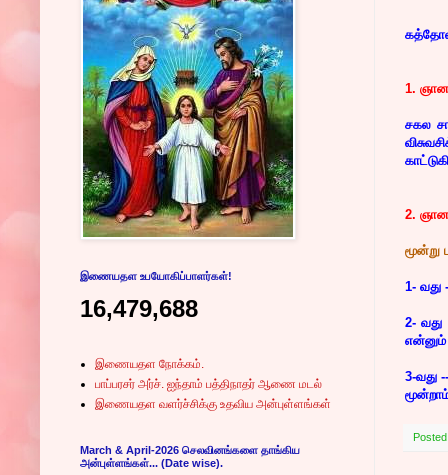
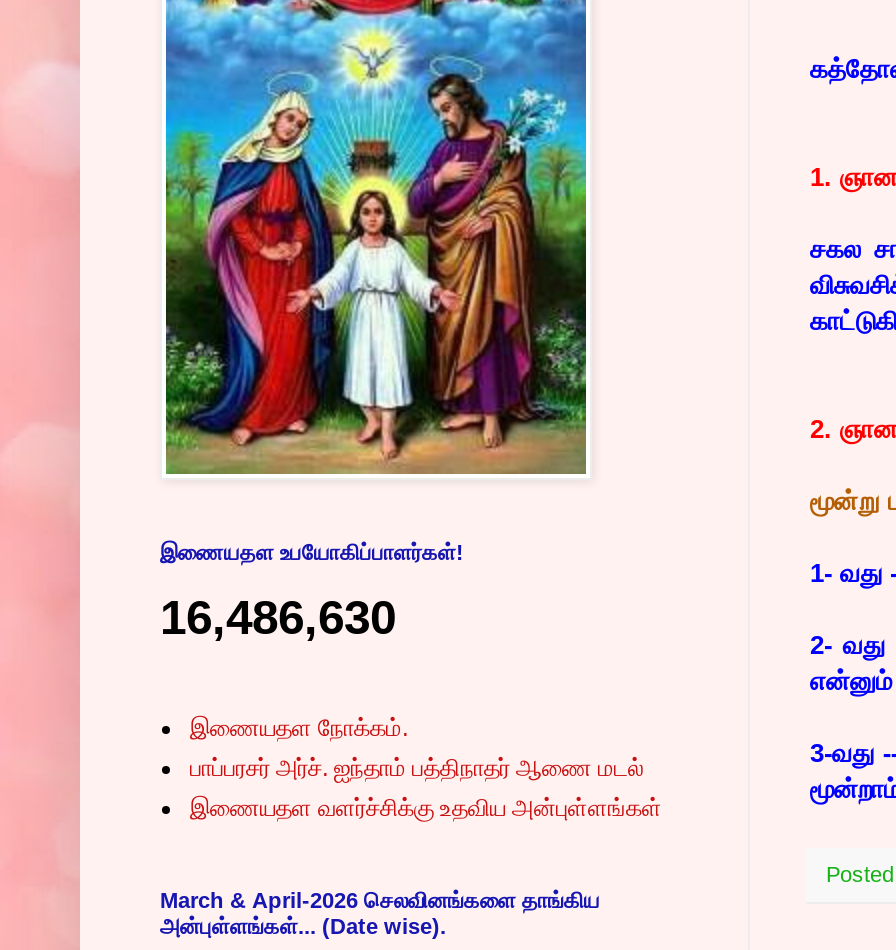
- 16,479,688
+ 16,486,630
